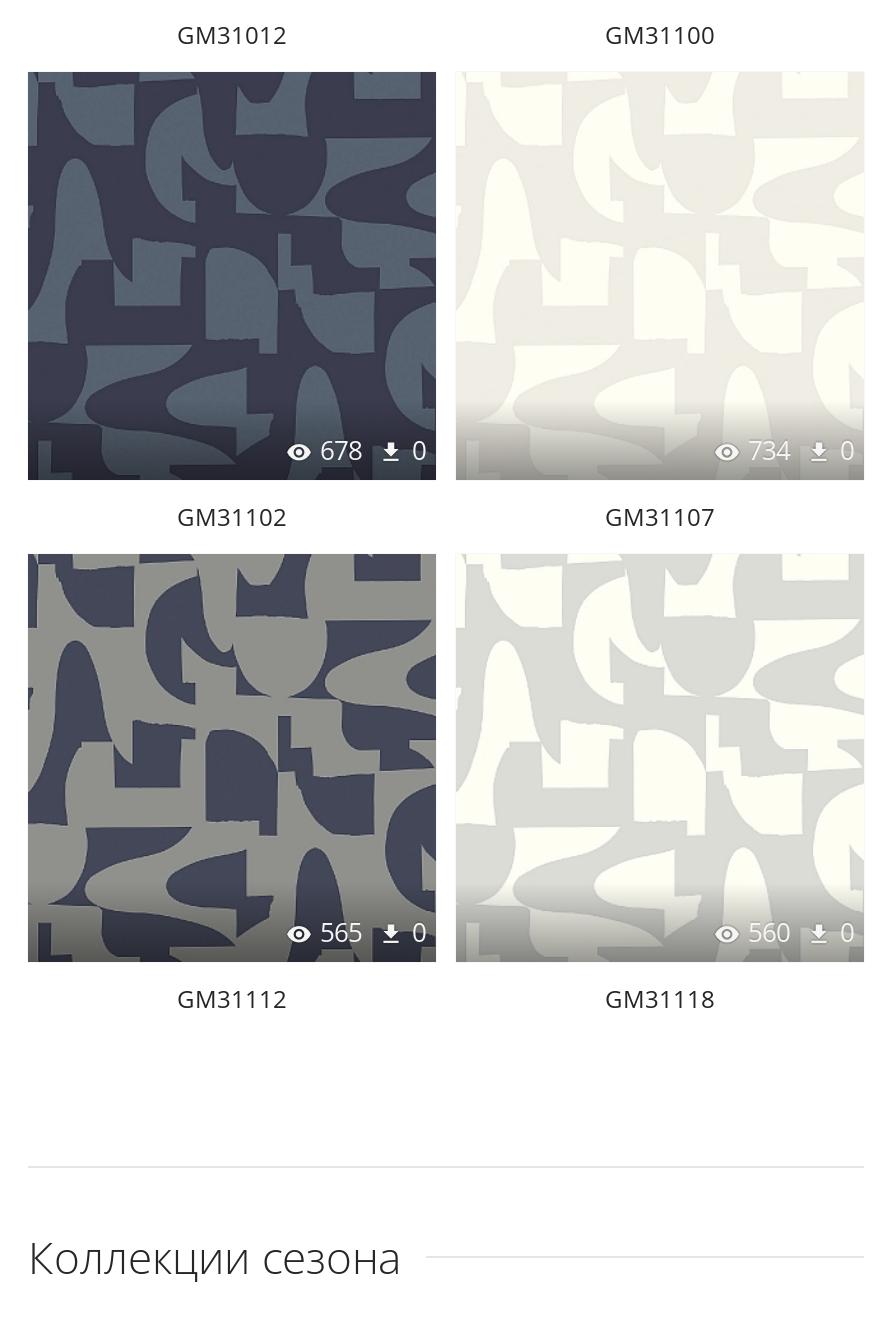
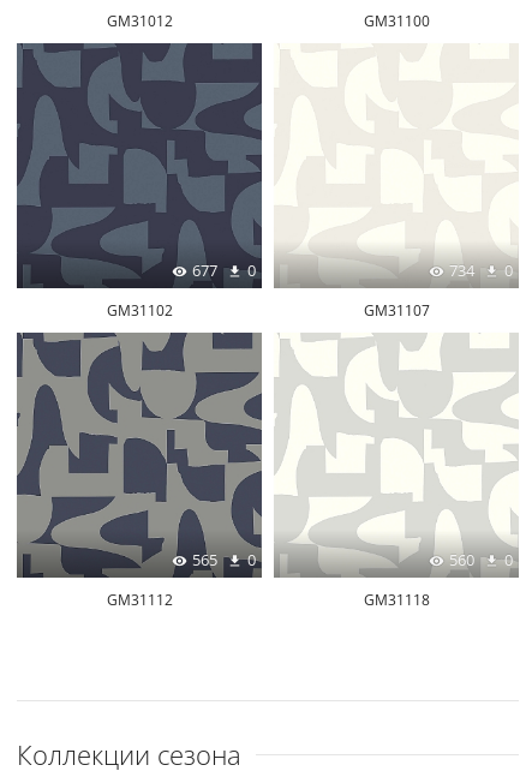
- 678 0
+ 677 0
